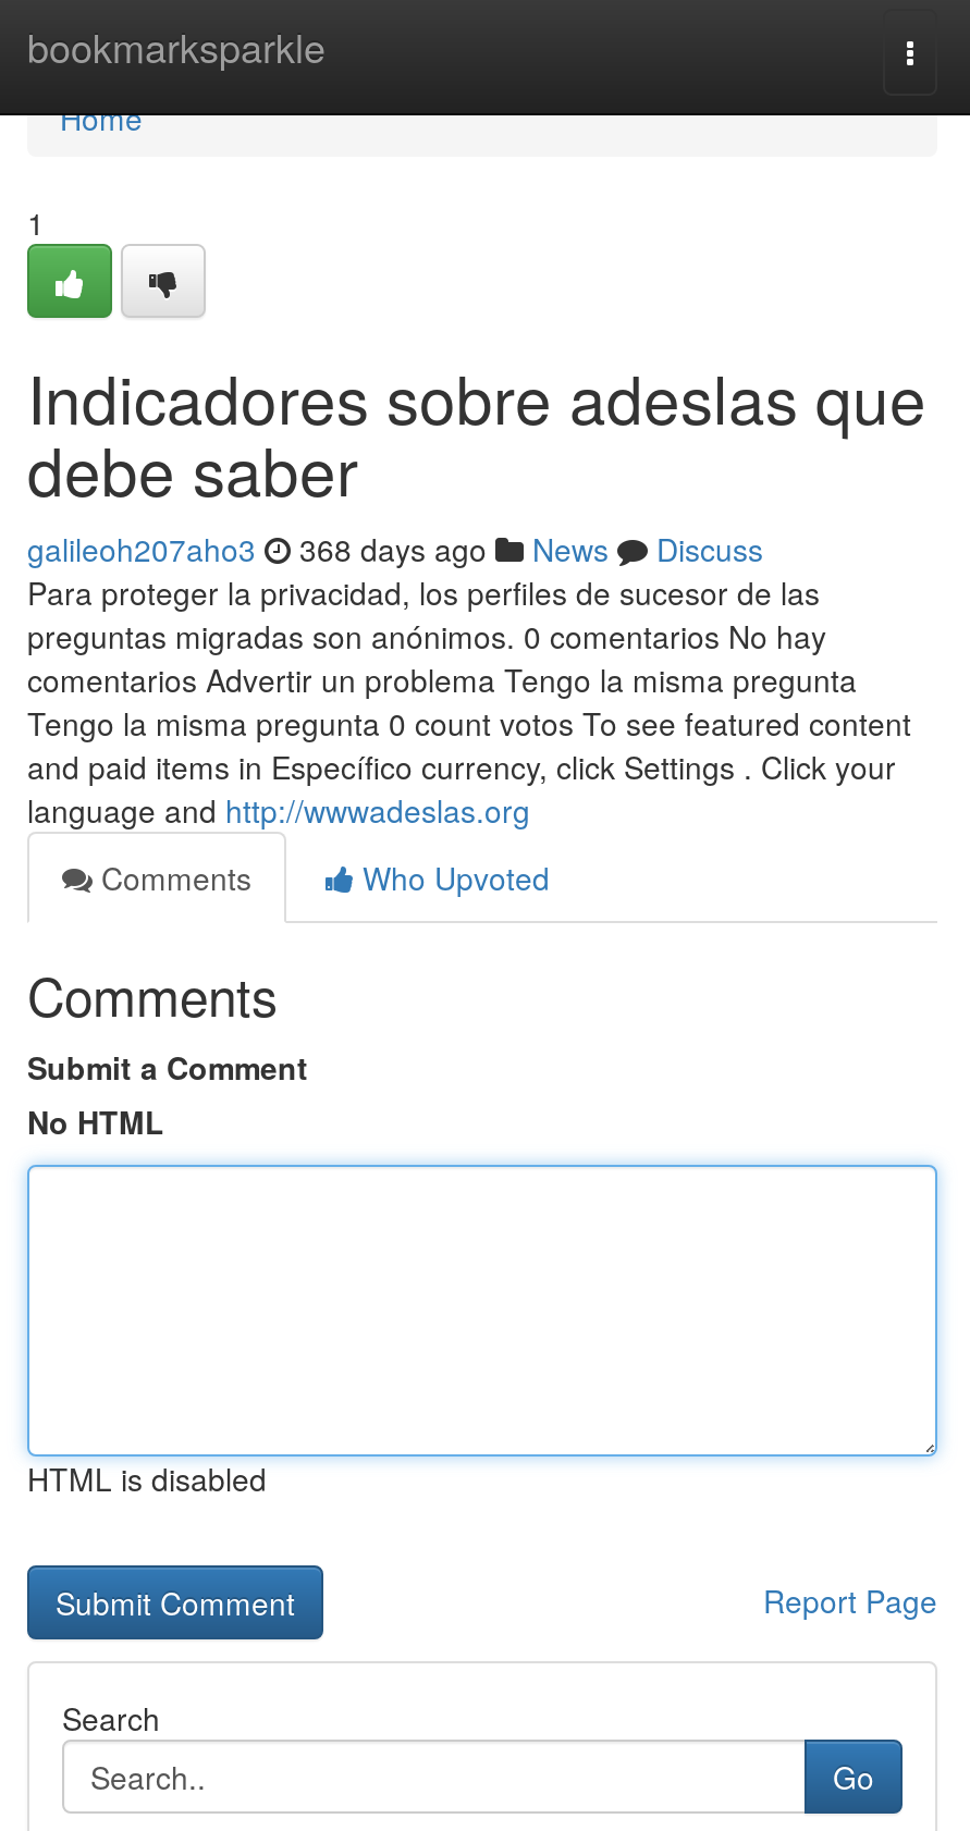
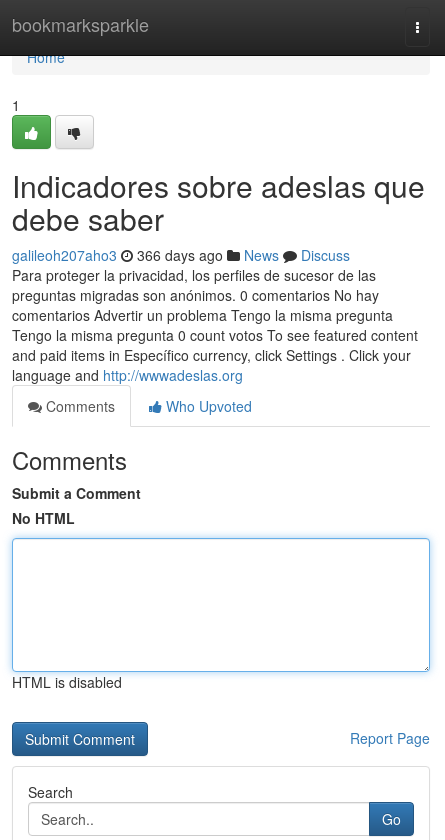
- galileoh207aho3 368 days ago News Discuss
+ galileoh207aho3 366 days ago News Discuss
